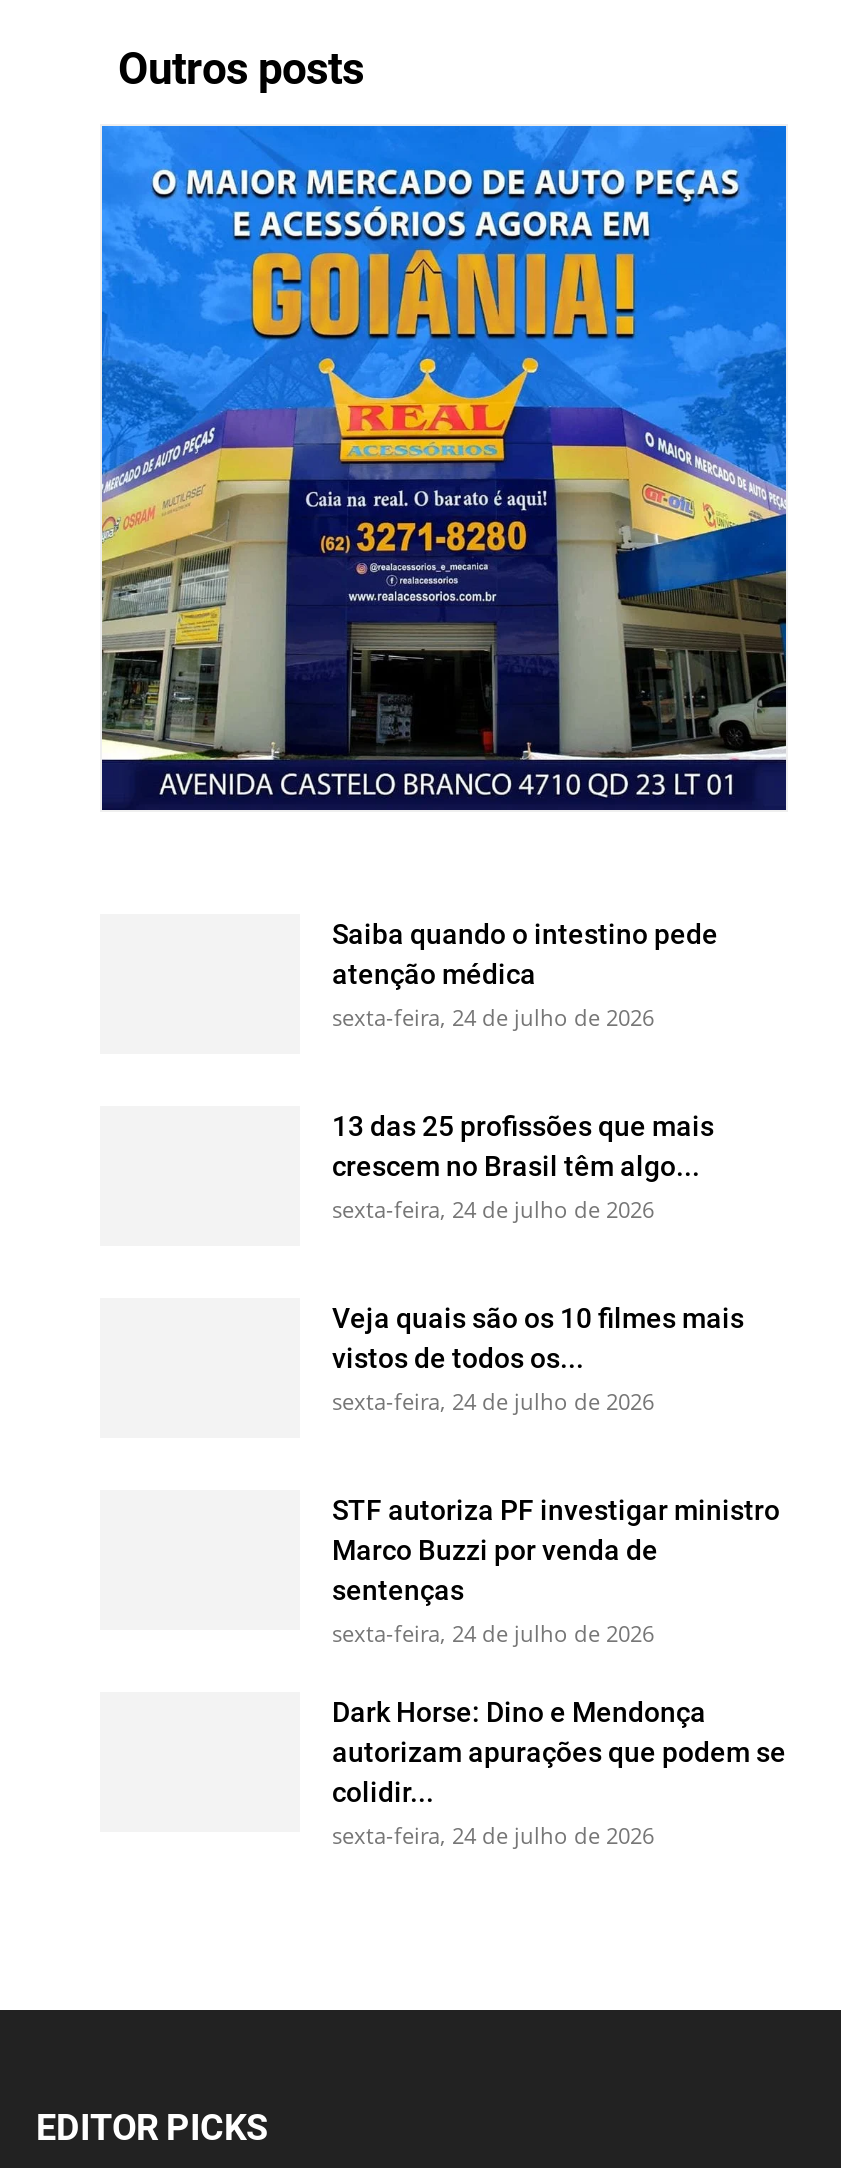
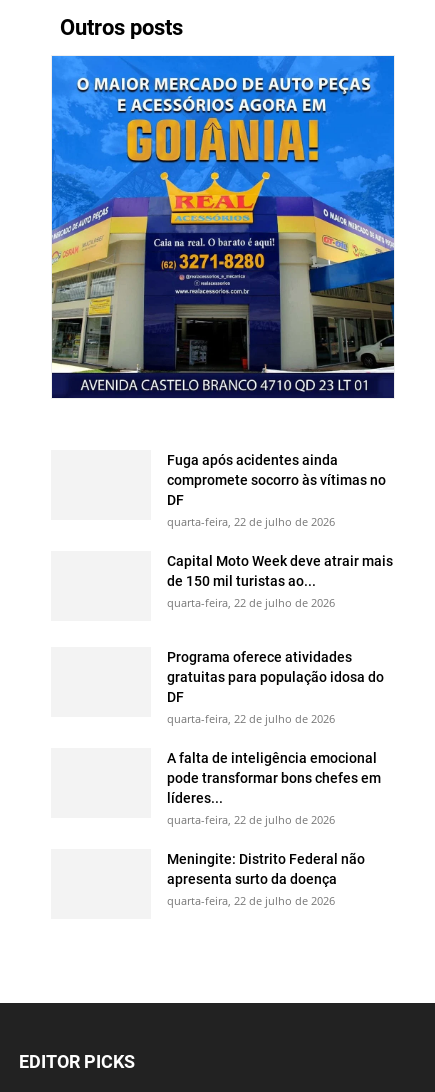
- Saiba quando o intestino pede
- atenção médica
- sexta-feira, 24 de julho de 2026
+ Fuga após acidentes ainda
+ compromete socorro às vítimas no
+ DF
+ quarta-feira, 22 de julho de 2026

- 13 das 25 profissões que mais
- crescem no Brasil têm algo...
- sexta-feira, 24 de julho de 2026
+ Capital Moto Week deve atrair mais
+ de 150 mil turistas ao...
+ quarta-feira, 22 de julho de 2026

- Veja quais são os 10 filmes mais
- vistos de todos os...
- sexta-feira, 24 de julho de 2026
+ Programa oferece atividades
+ gratuitas para população idosa do
+ DF
+ quarta-feira, 22 de julho de 2026

- STF autoriza PF investigar ministro
- Marco Buzzi por venda de
- sentenças
- sexta-feira, 24 de julho de 2026
+ A falta de inteligência emocional
+ pode transformar bons chefes em
+ líderes...
+ quarta-feira, 22 de julho de 2026

- Dark Horse: Dino e Mendonça
- autorizam apurações que podem se
- colidir...
- sexta-feira, 24 de julho de 2026
+ Meningite: Distrito Federal não
+ apresenta surto da doença
+ quarta-feira, 22 de julho de 2026
